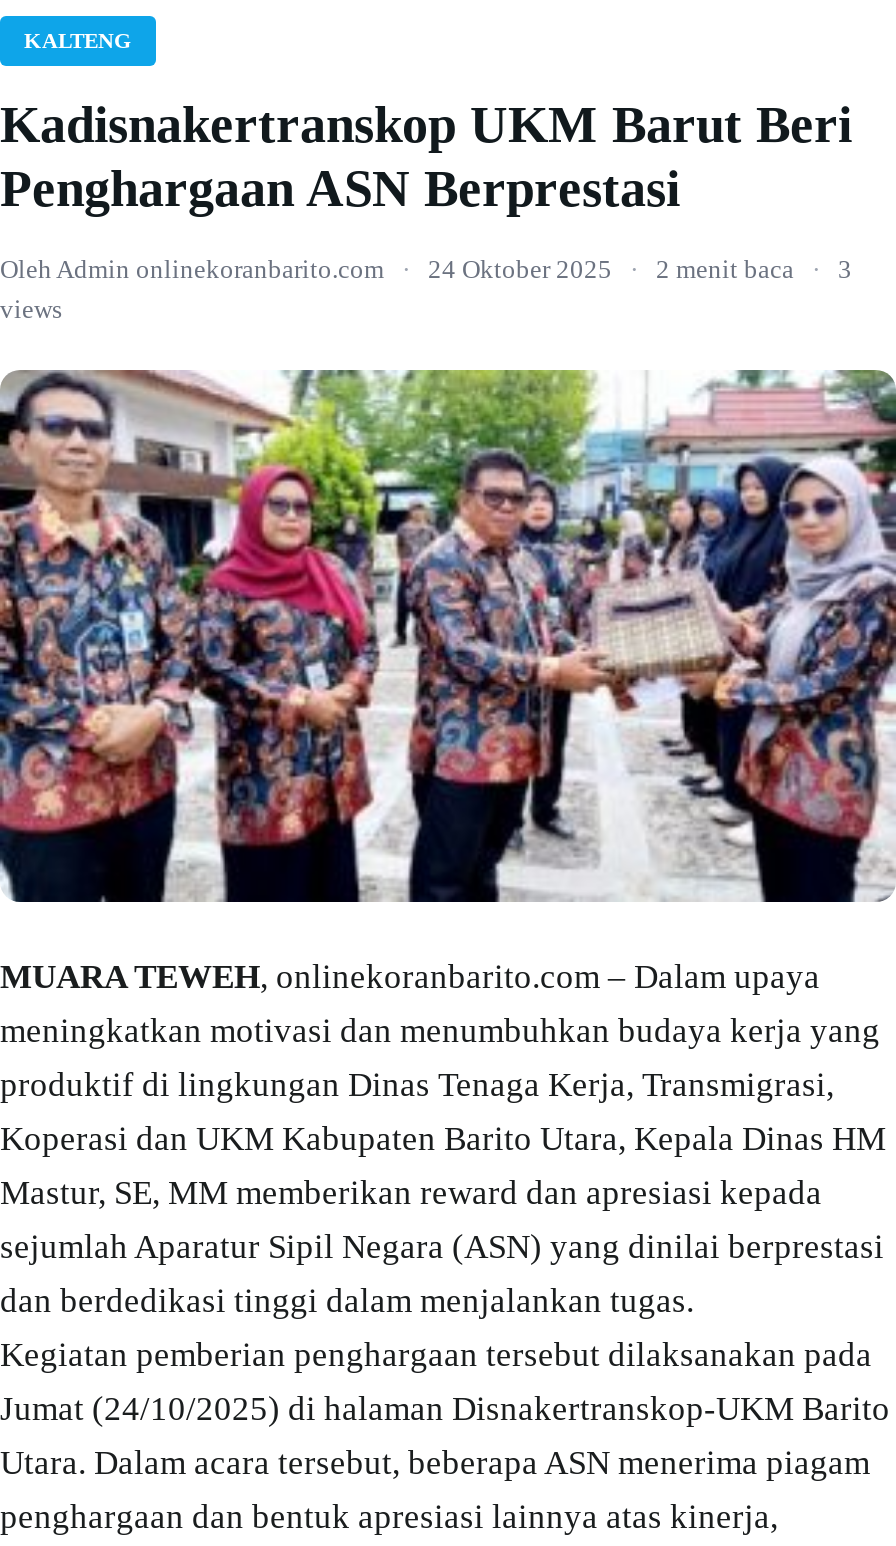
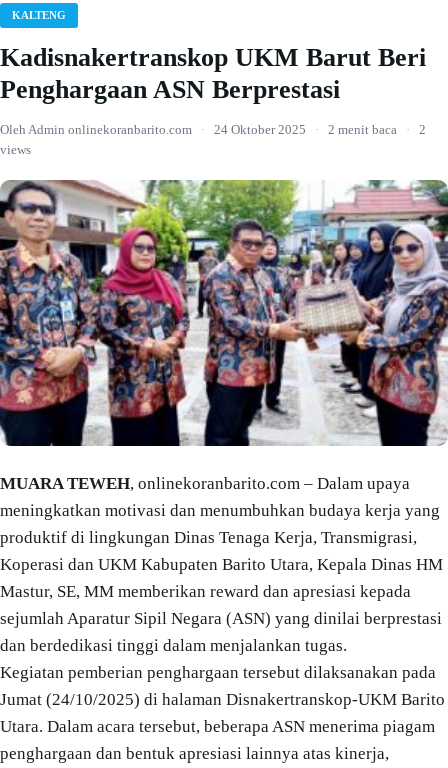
- Oleh Admin onlinekoranbarito.com · 24 Oktober 2025 · 2 menit baca · 3
+ Oleh Admin onlinekoranbarito.com · 24 Oktober 2025 · 2 menit baca · 2
